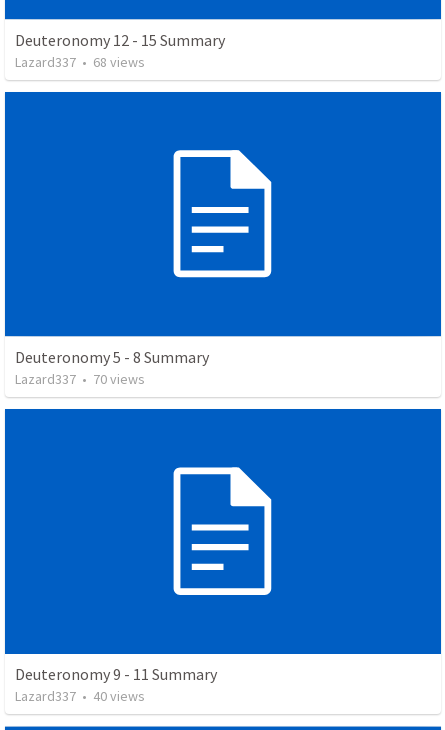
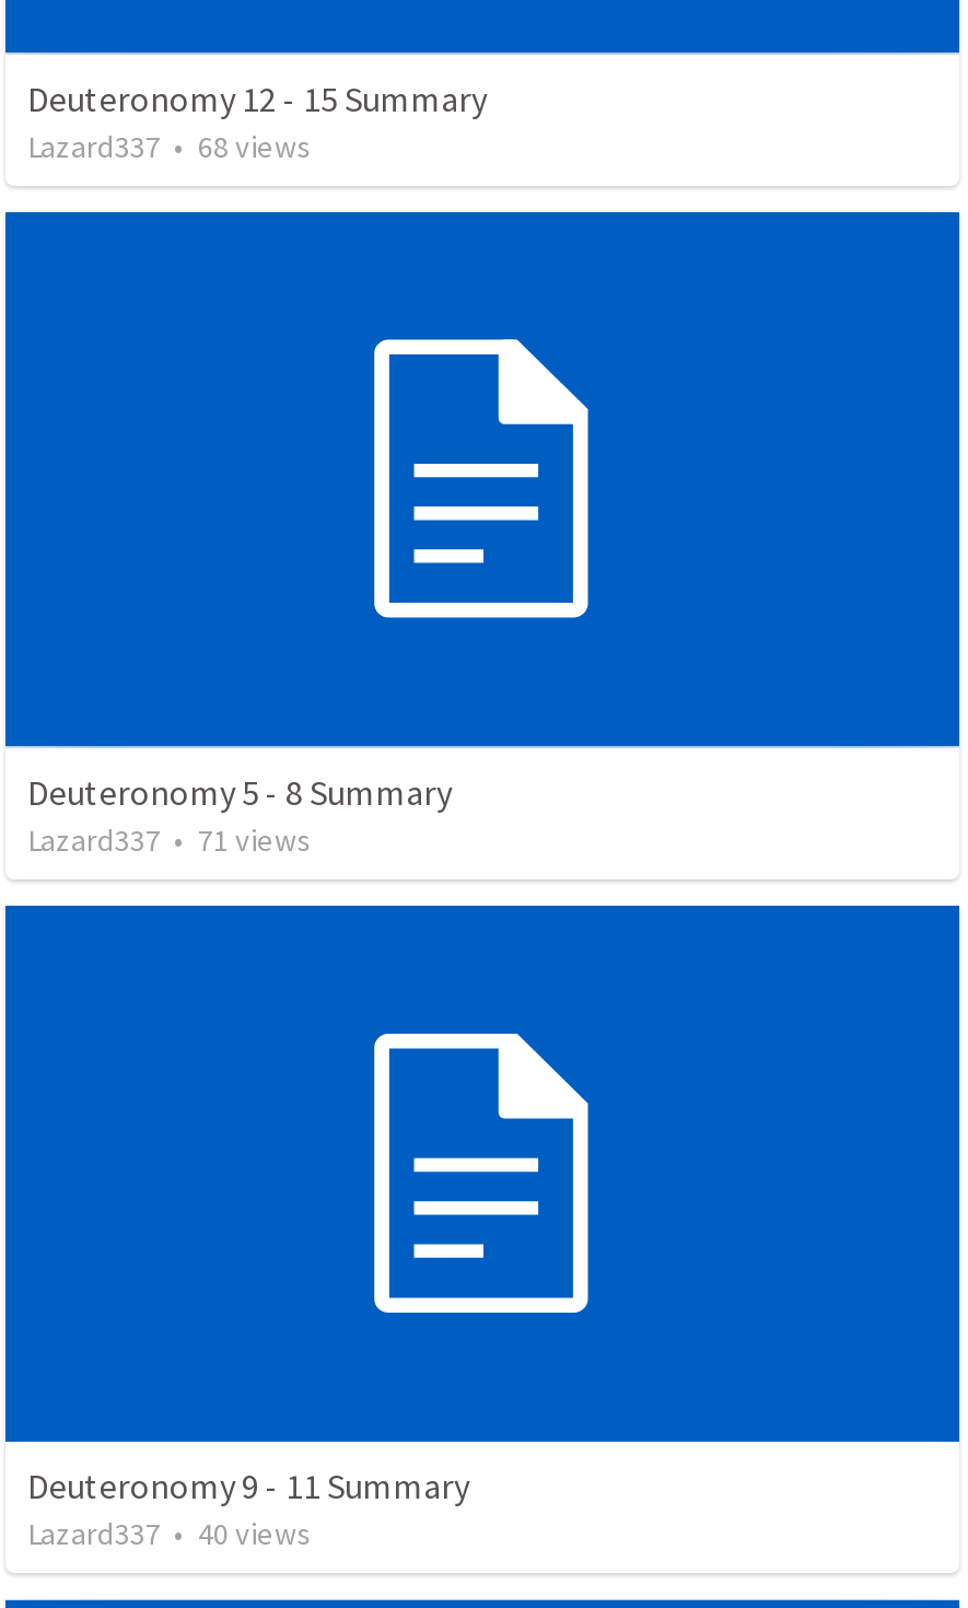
- Lazard337 • 70 views
+ Lazard337 • 71 views
